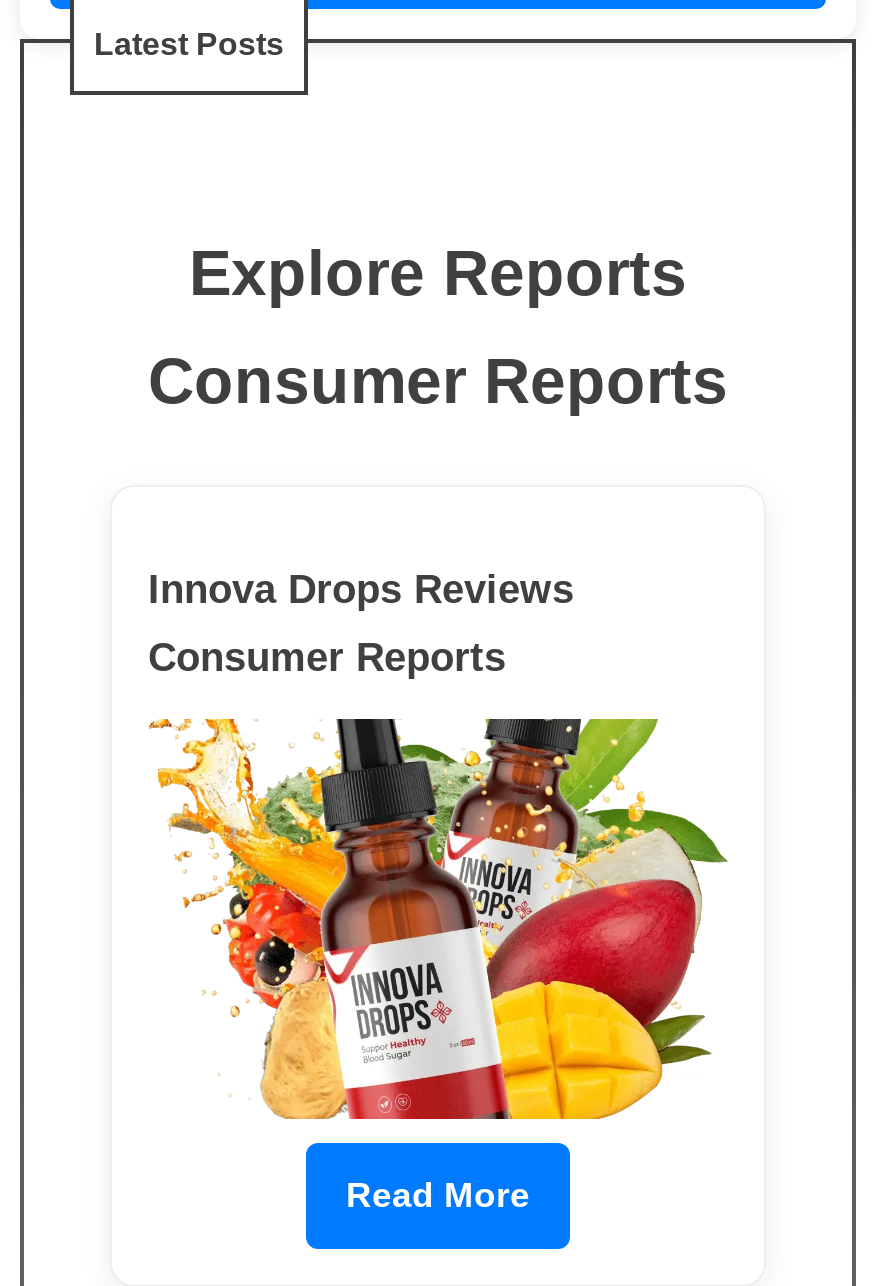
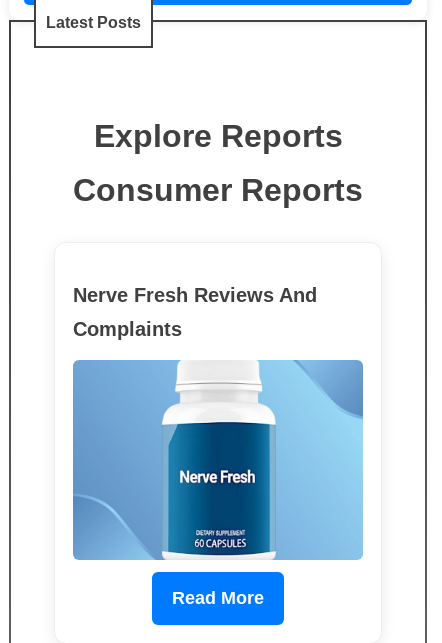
- Innova Drops Reviews
+ Nerve Fresh Reviews And

- Consumer Reports
+ Complaints

- [image]
+ [image]
